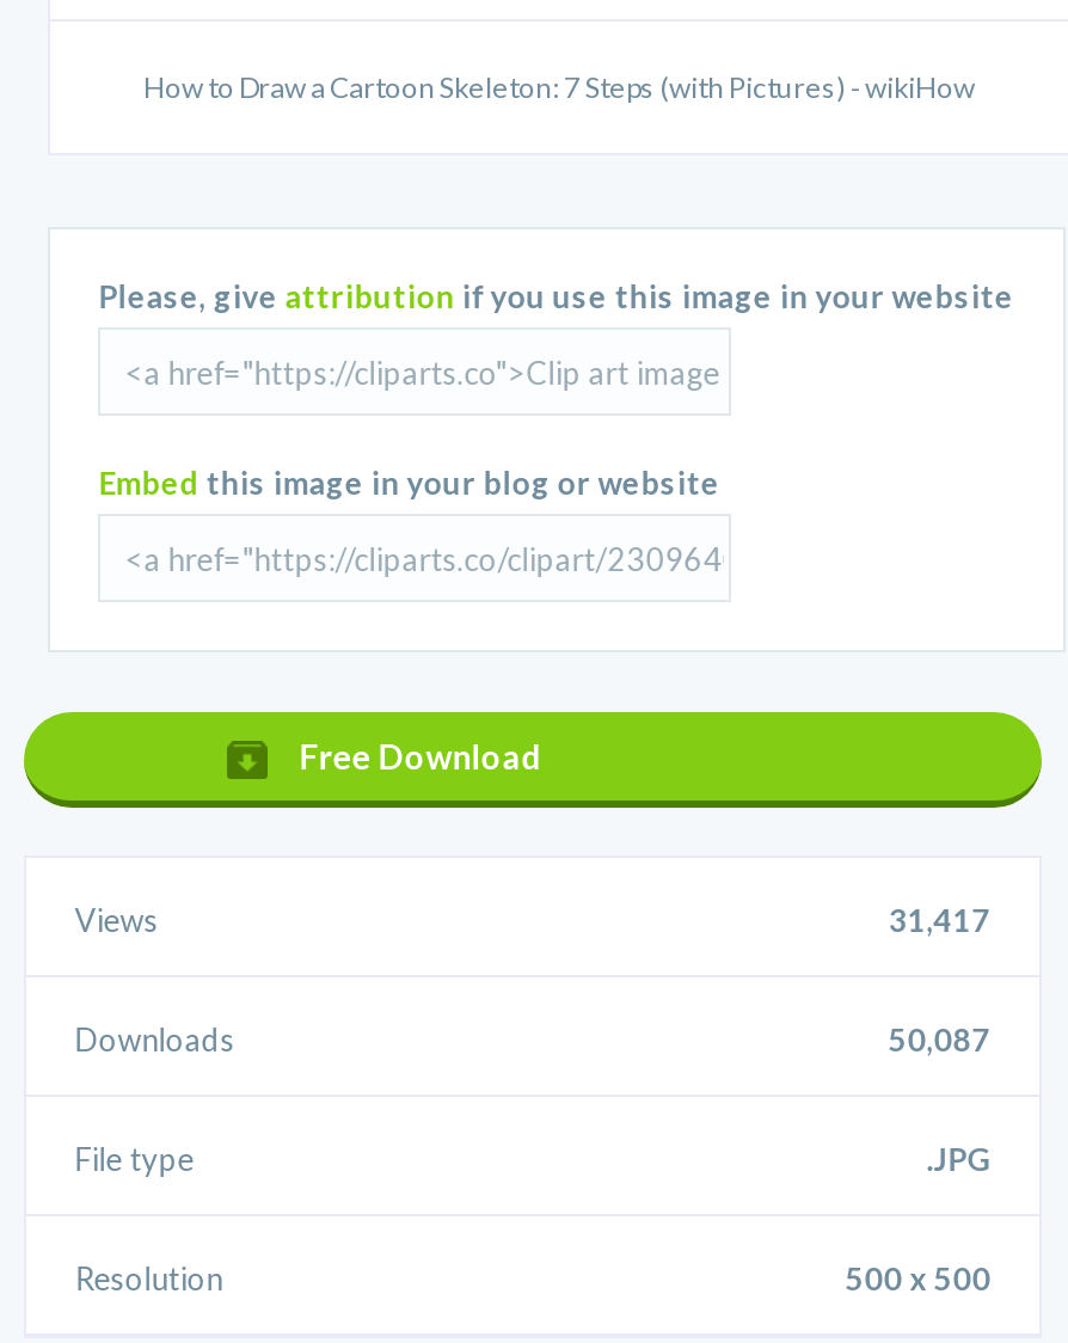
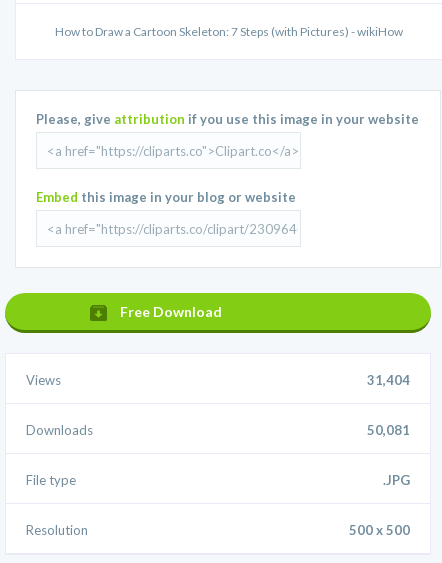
- 31,417
+ 31,404

- 50,087
+ 50,081
